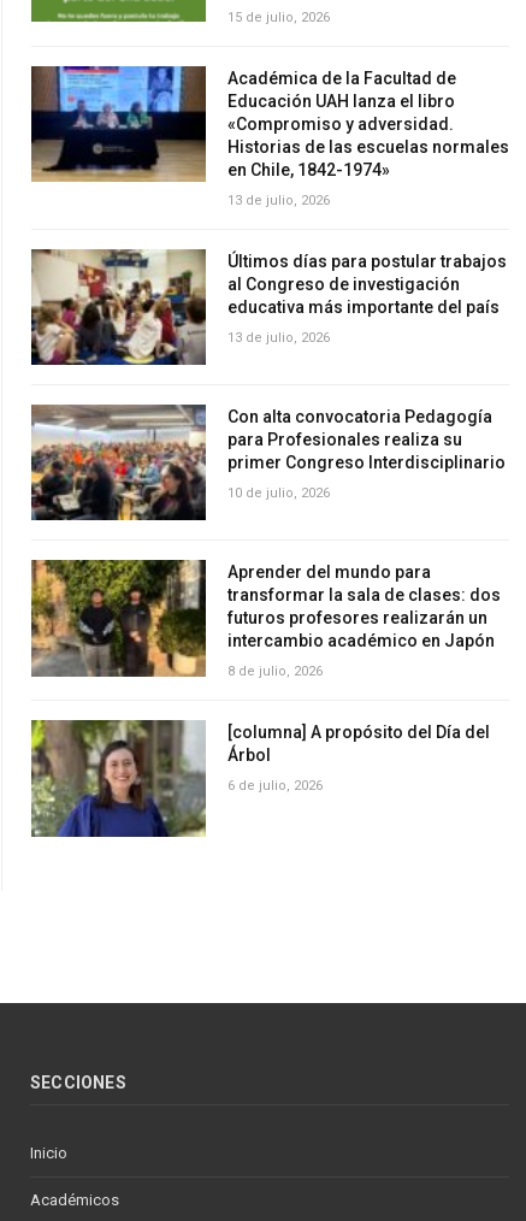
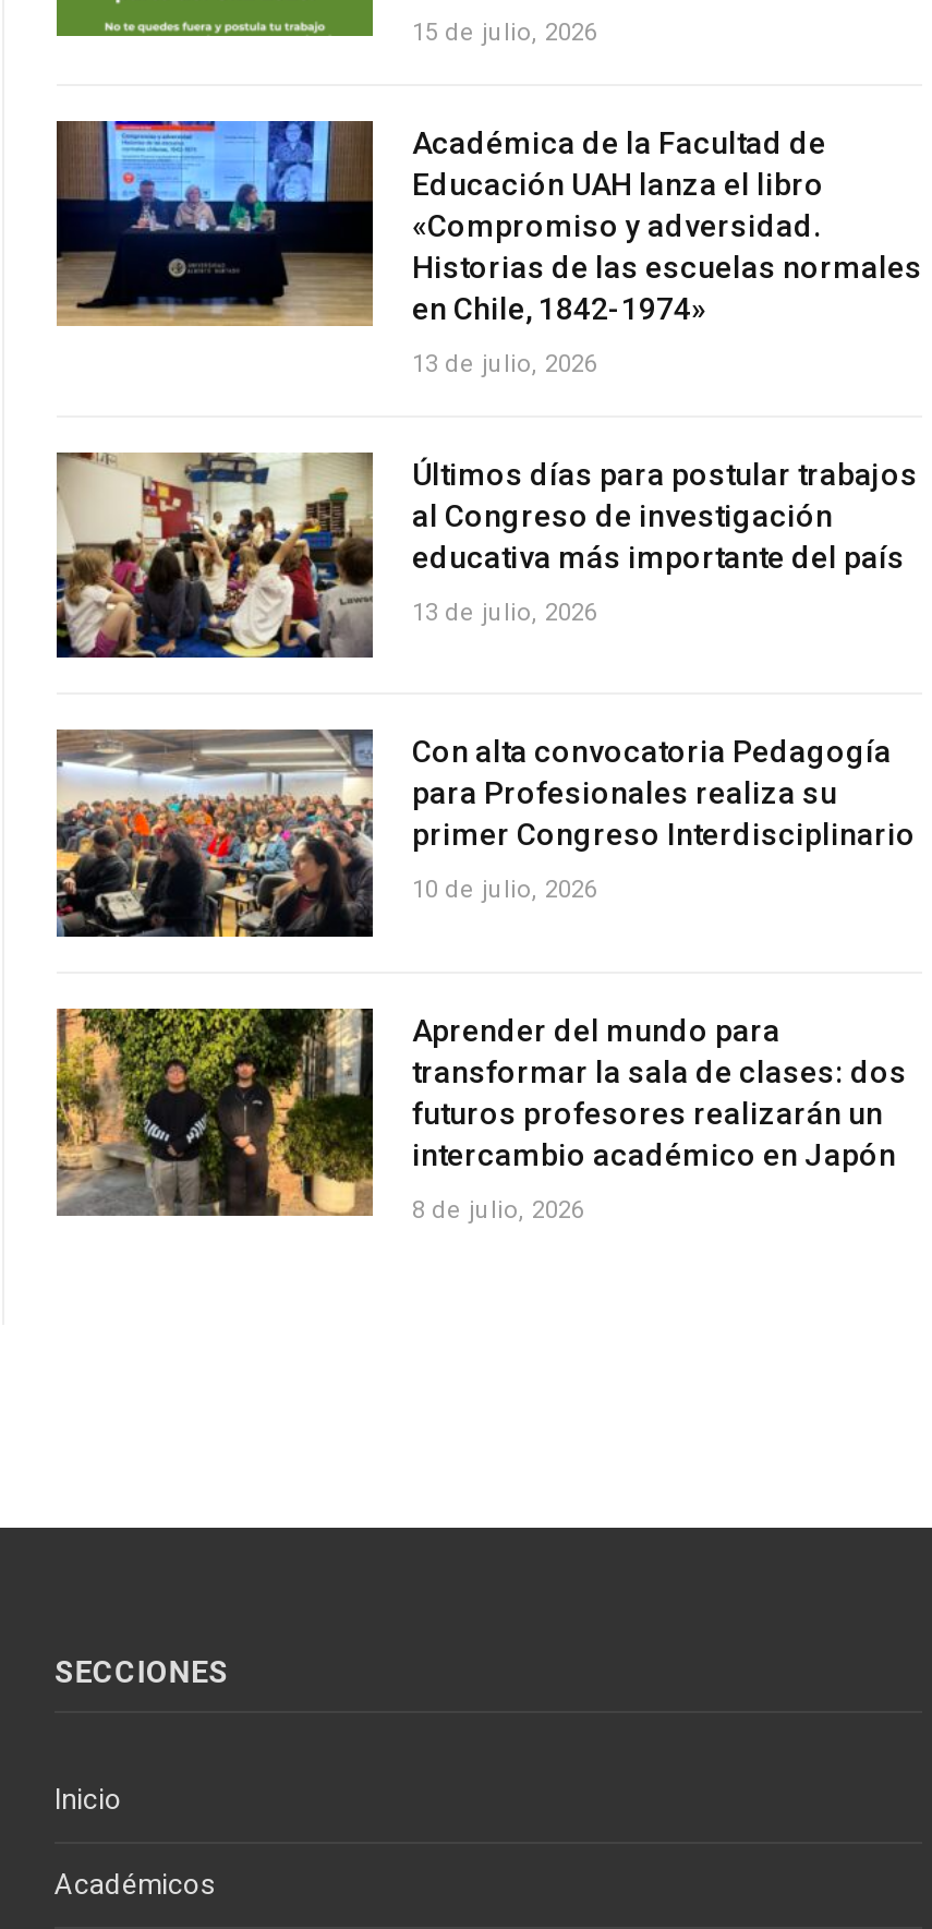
- [image]
- [columna] A propósito del Día del
- Árbol
- 6 de julio, 2026
